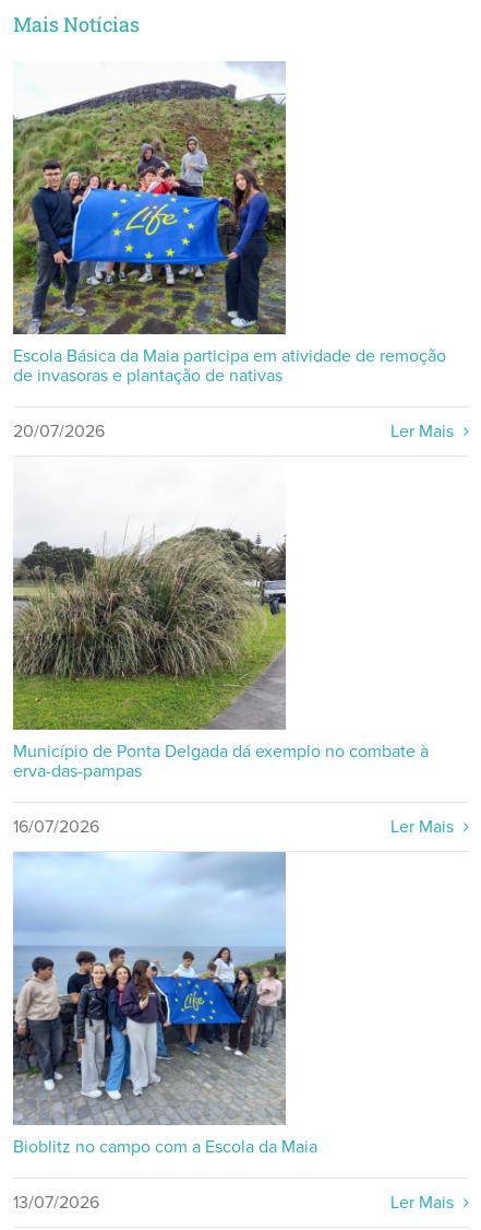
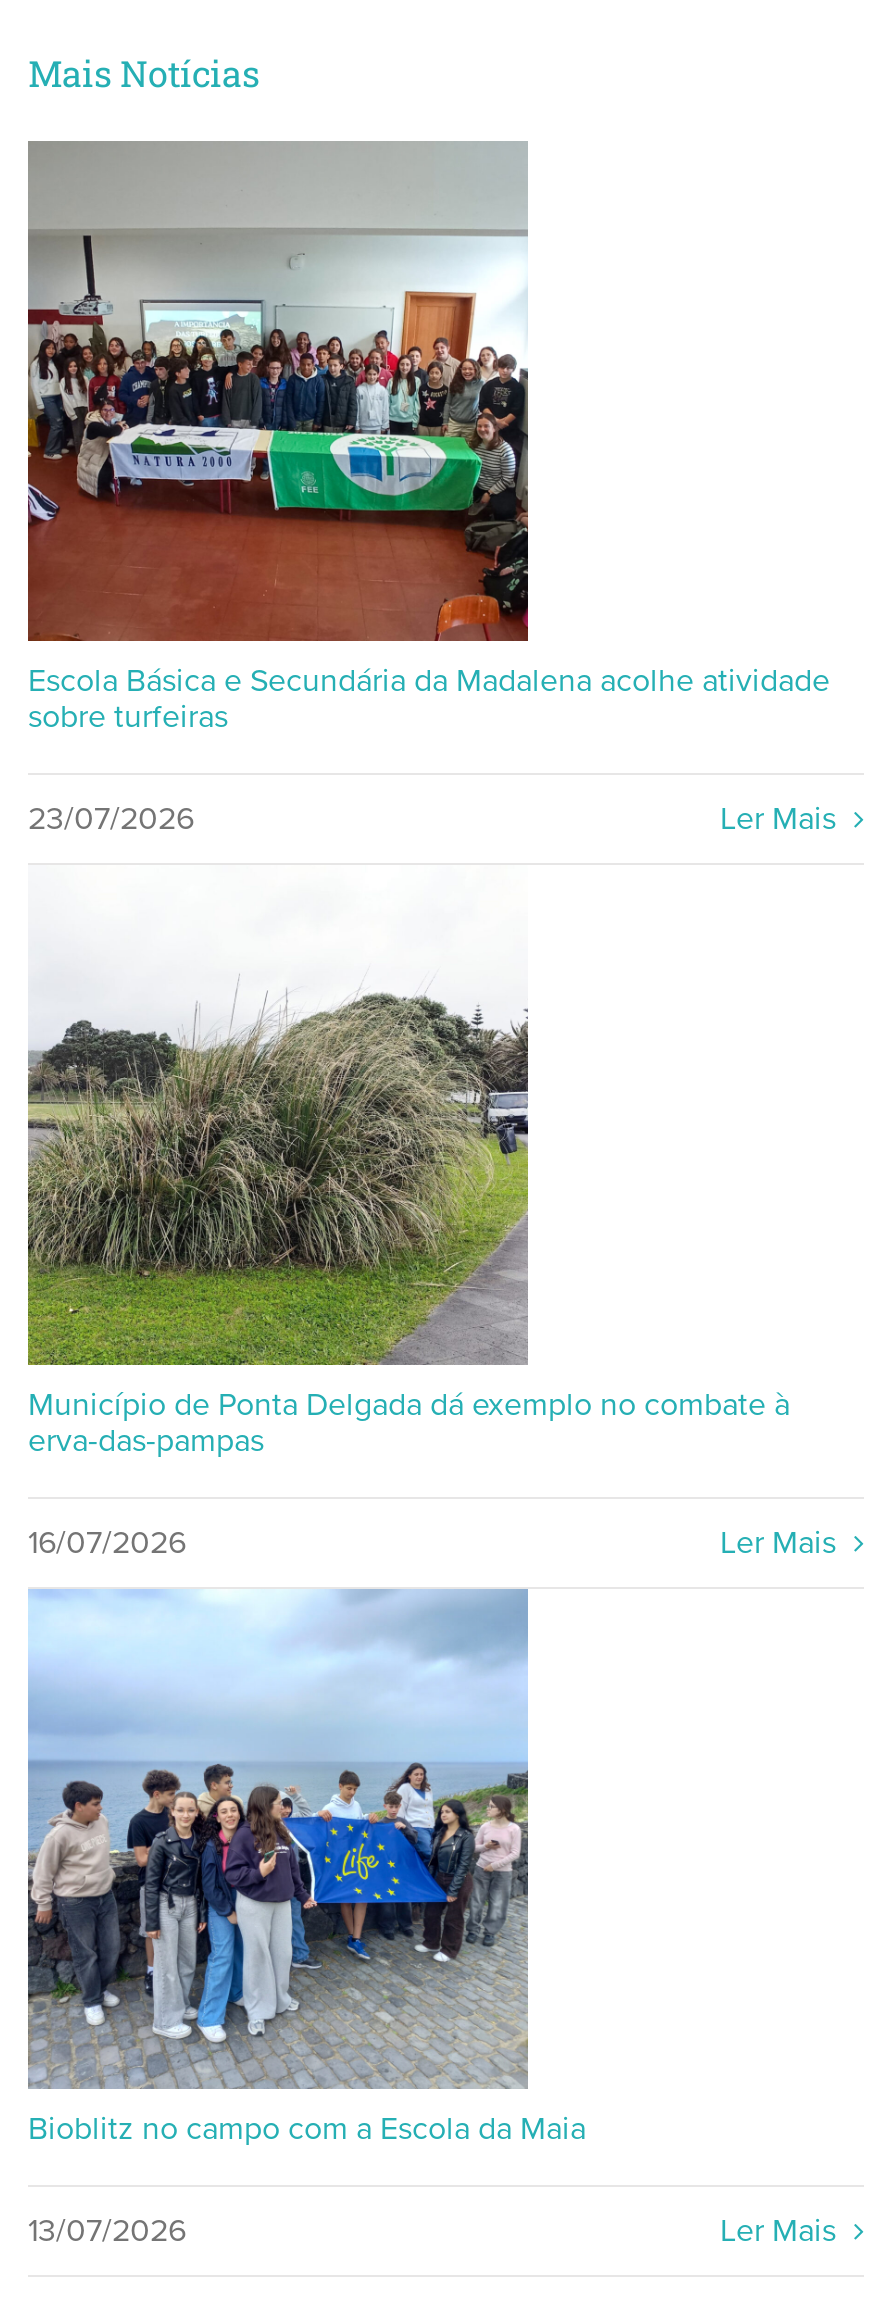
- [image]
- Escola Básica da Maia participa em atividade de remoção
- de invasoras e plantação de nativas
+ [image]
+ Escola Básica e Secundária da Madalena acolhe atividade
+ sobre turfeiras

- 20/07/2026
+ 23/07/2026
